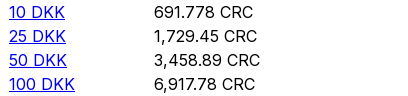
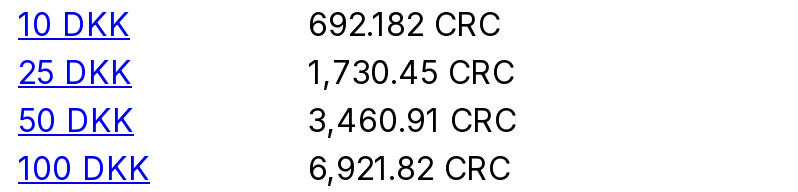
- 691.778 CRC
+ 692.182 CRC

- 1,729.45 CRC
+ 1,730.45 CRC

- 3,458.89 CRC
+ 3,460.91 CRC

- 6,917.78 CRC
+ 6,921.82 CRC
